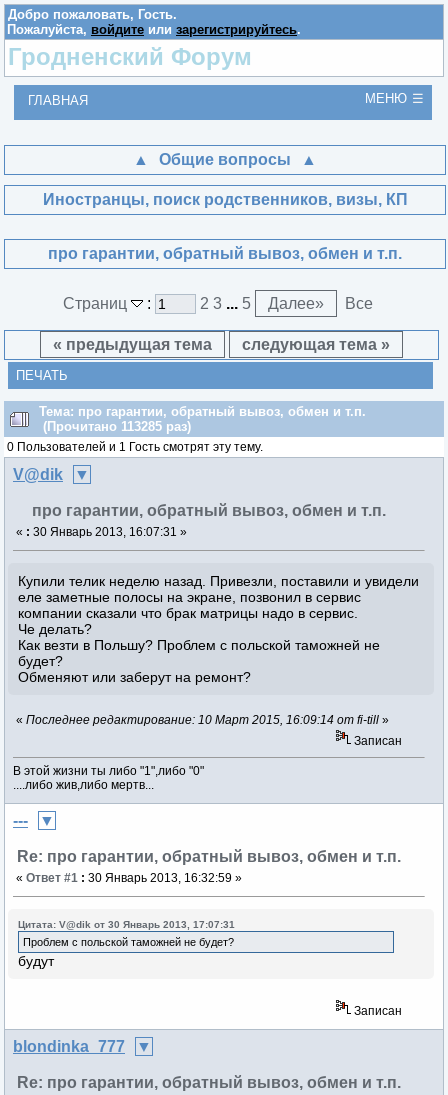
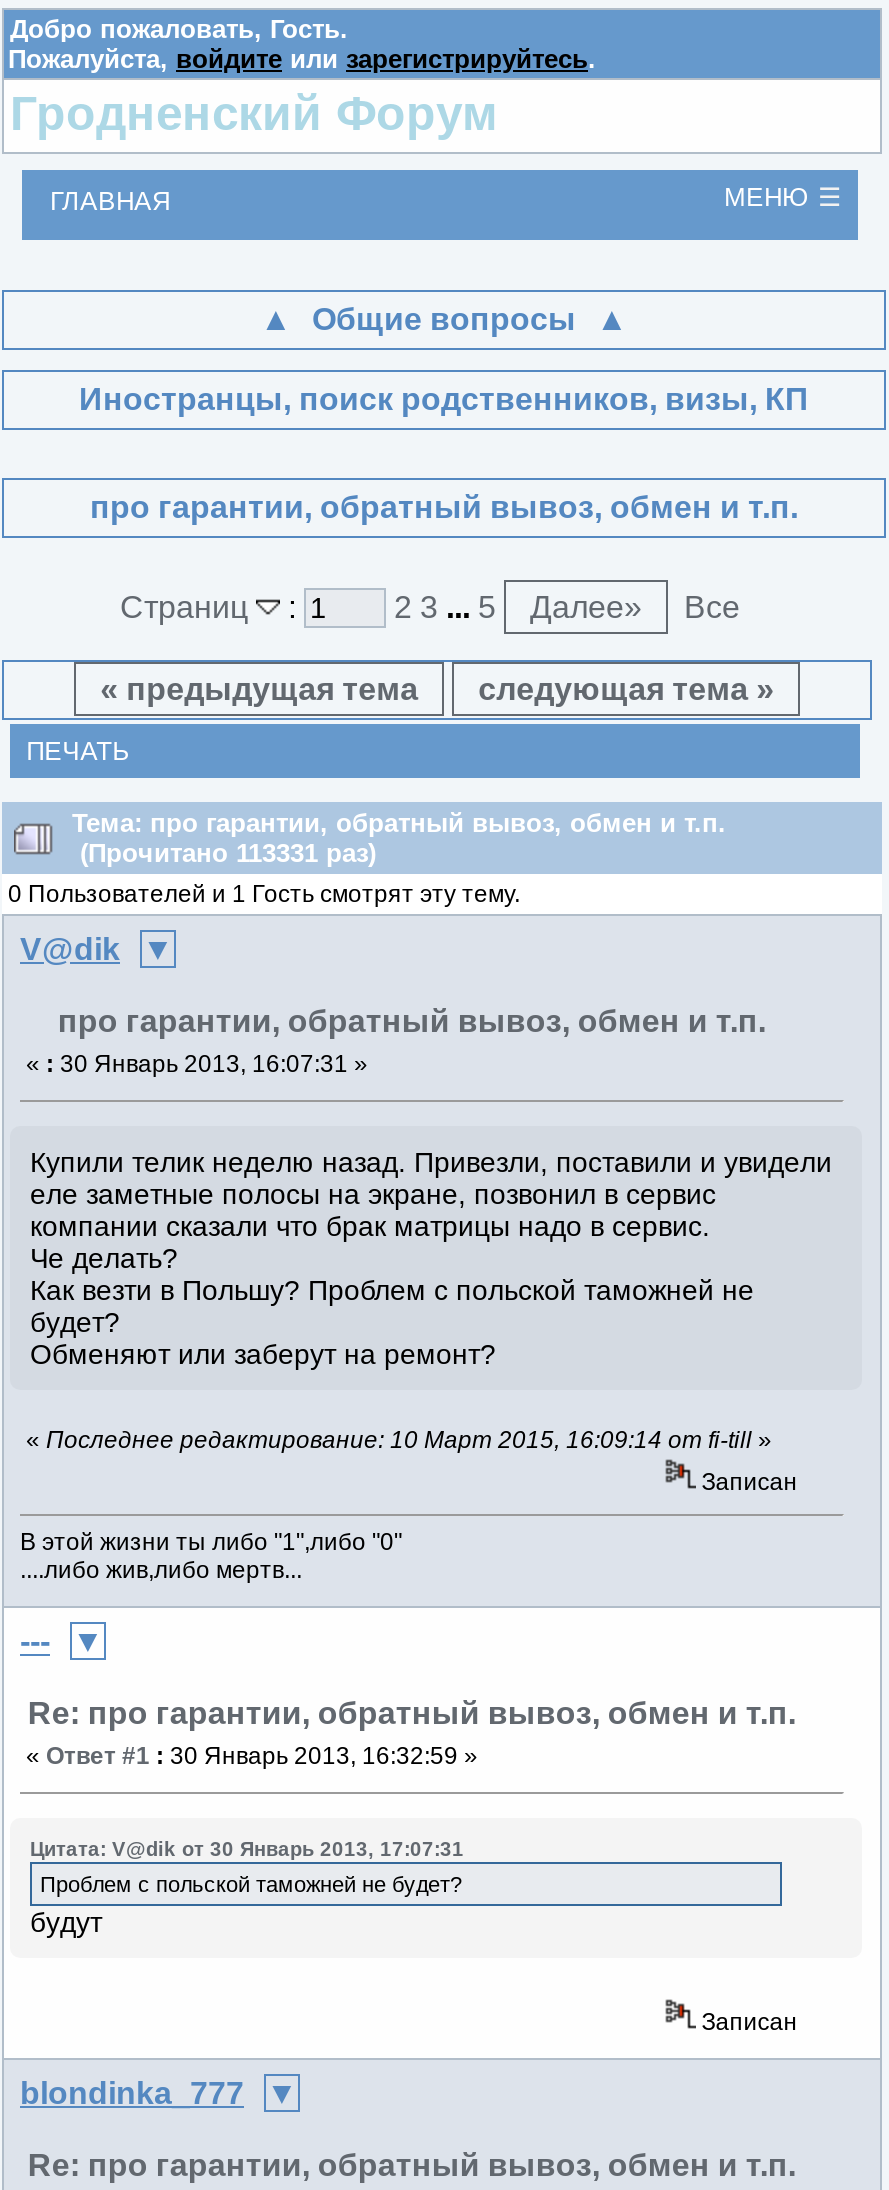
- (Прочитано 113285 раз)
+ (Прочитано 113331 раз)
